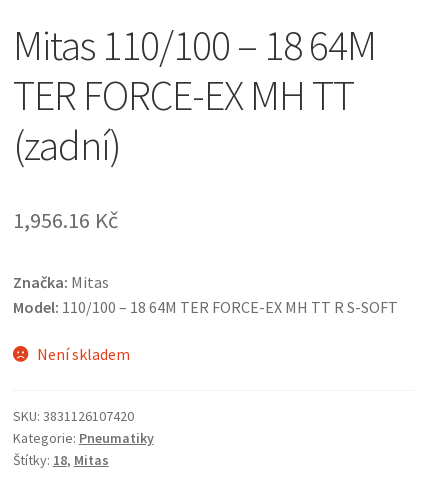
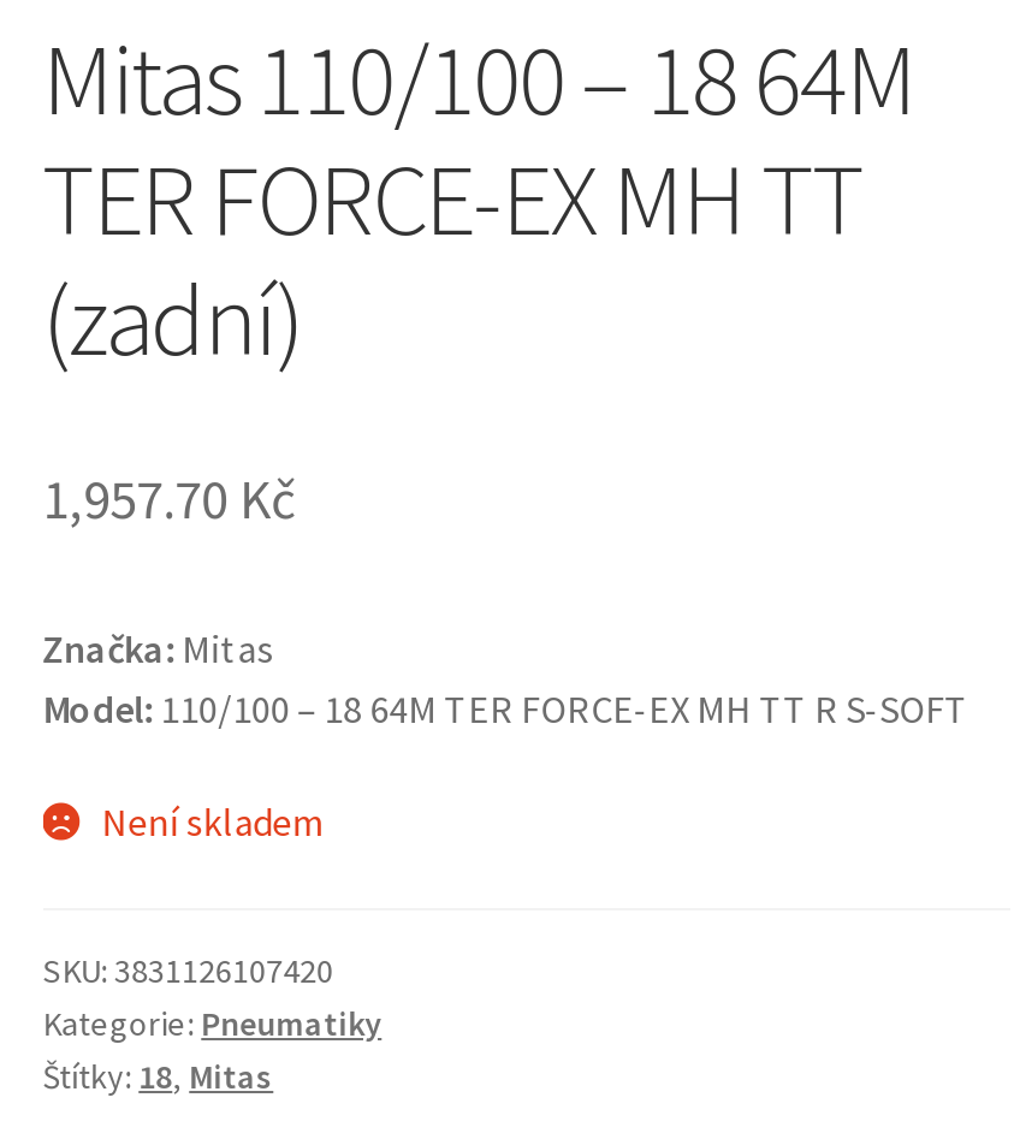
- 1,956.16 Kč
+ 1,957.70 Kč
